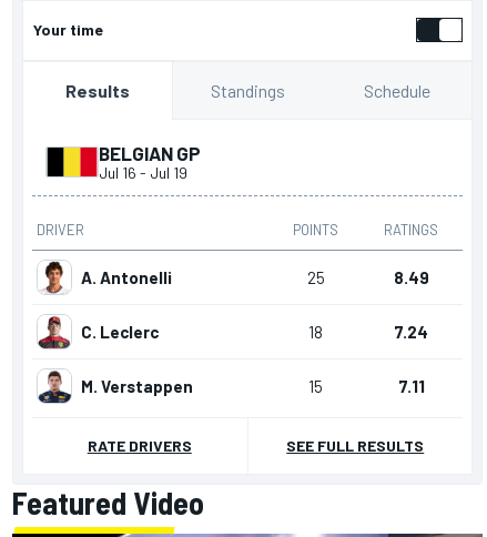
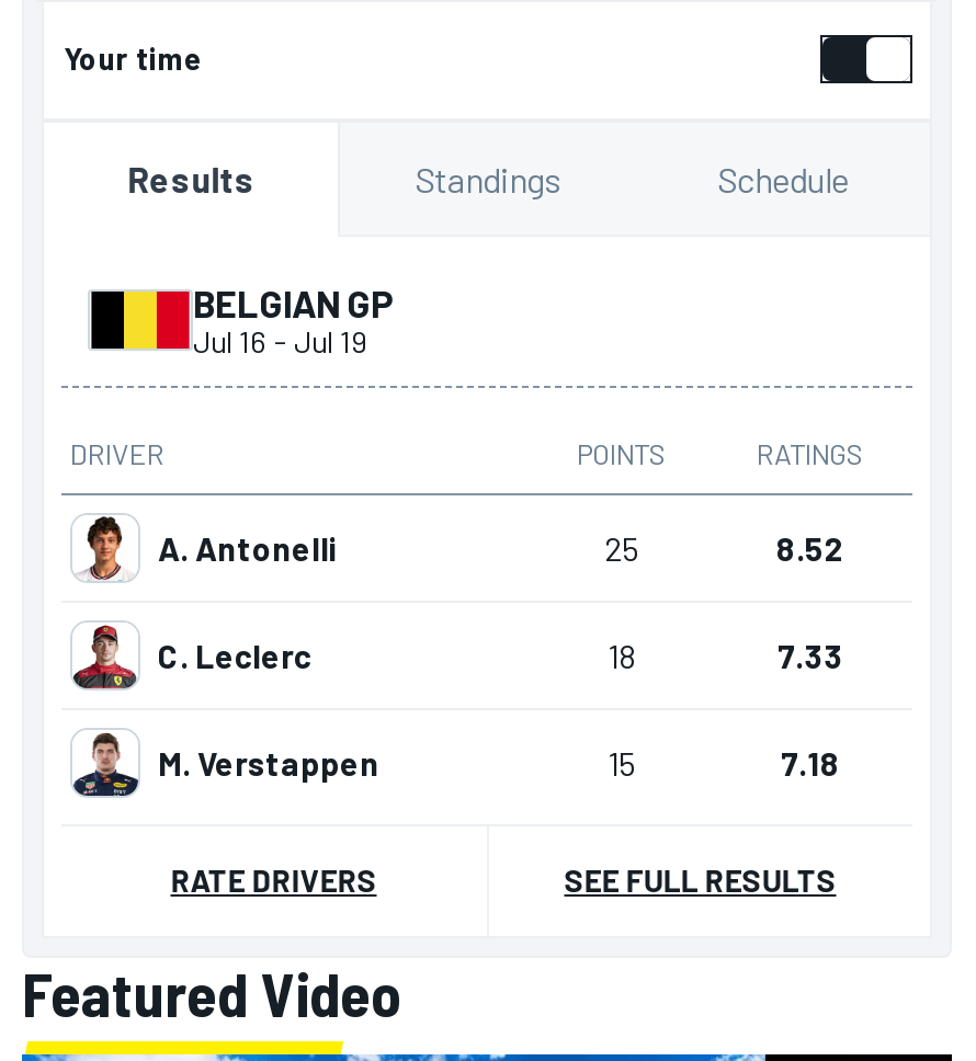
- 8.49
+ 8.52

- 7.24
+ 7.33

- 7.11
+ 7.18
